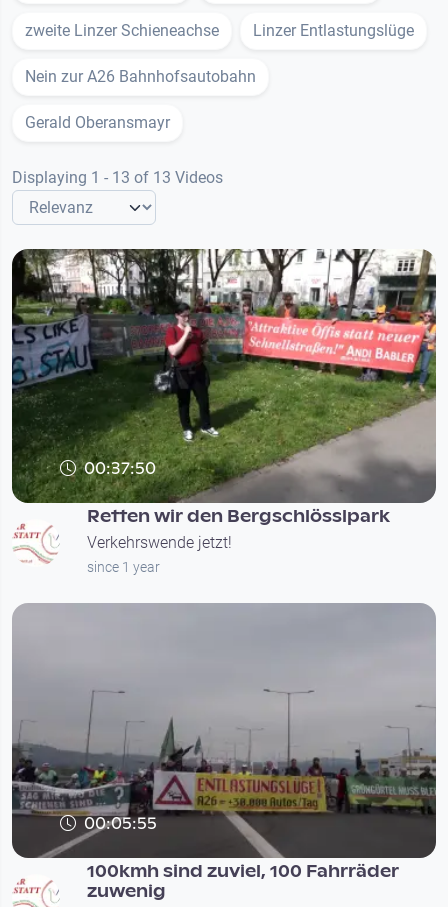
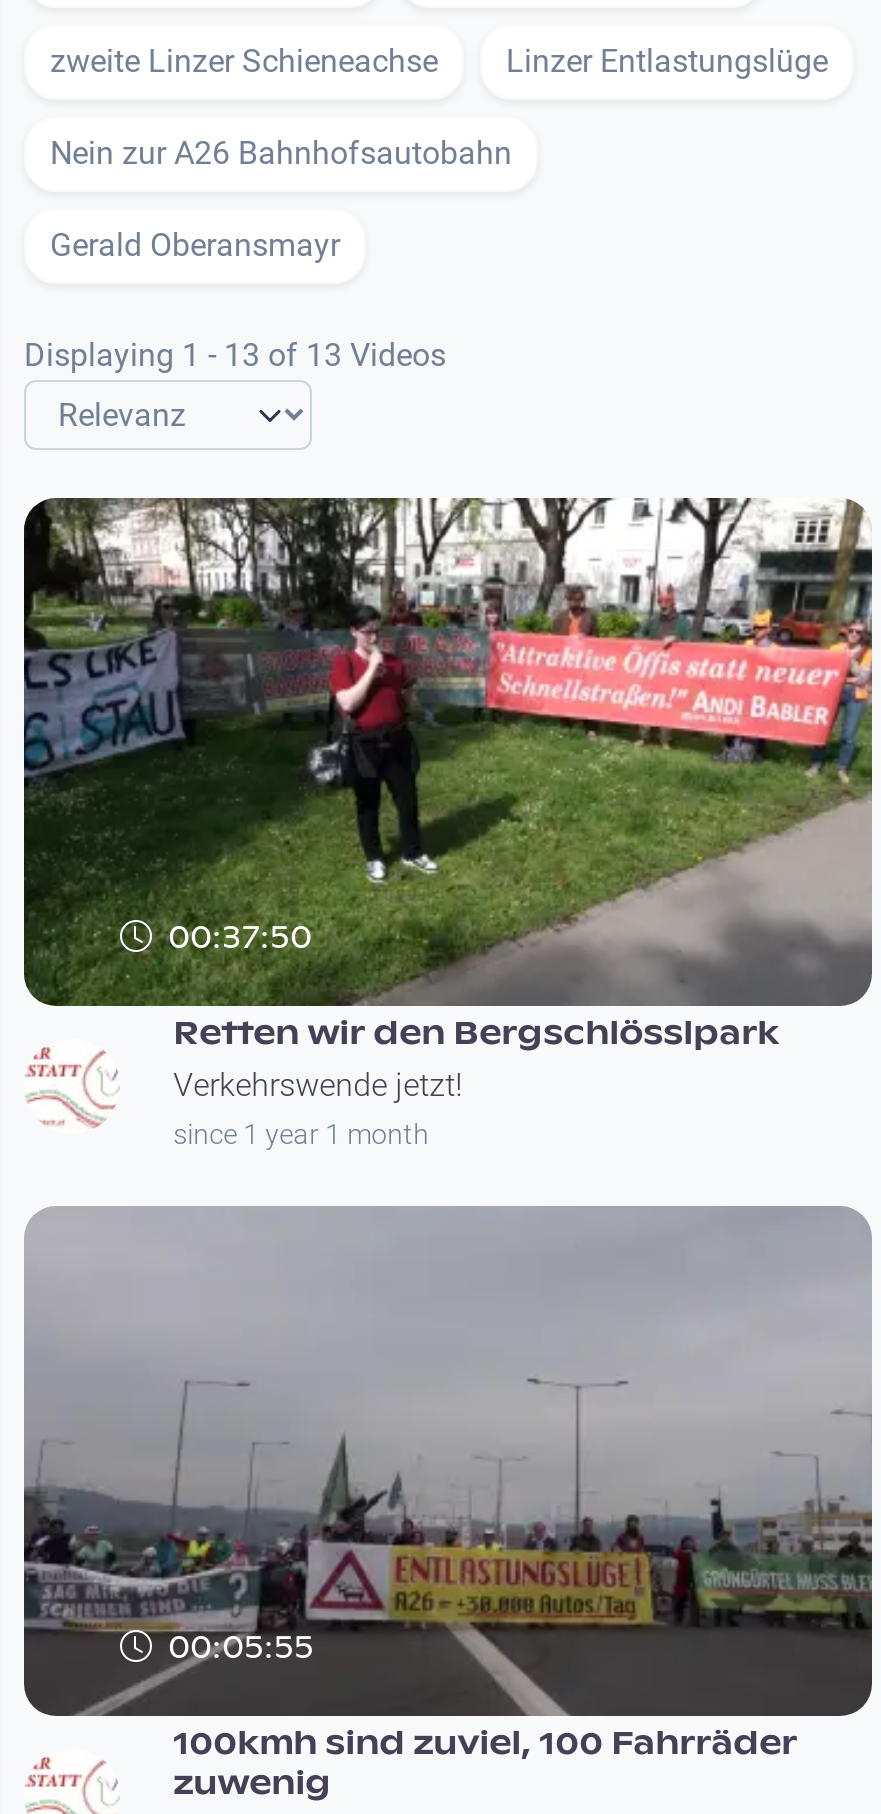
- since 1 year
+ since 1 year 1 month
